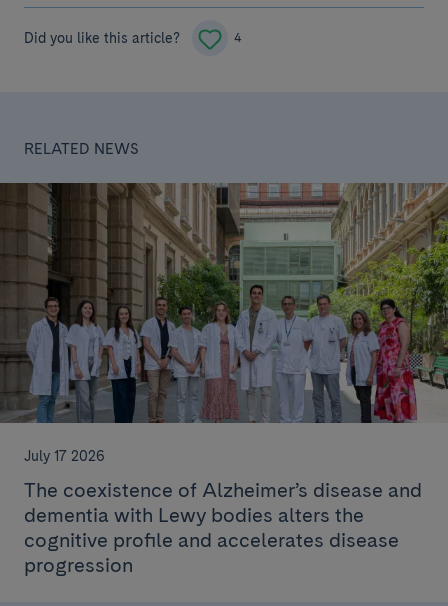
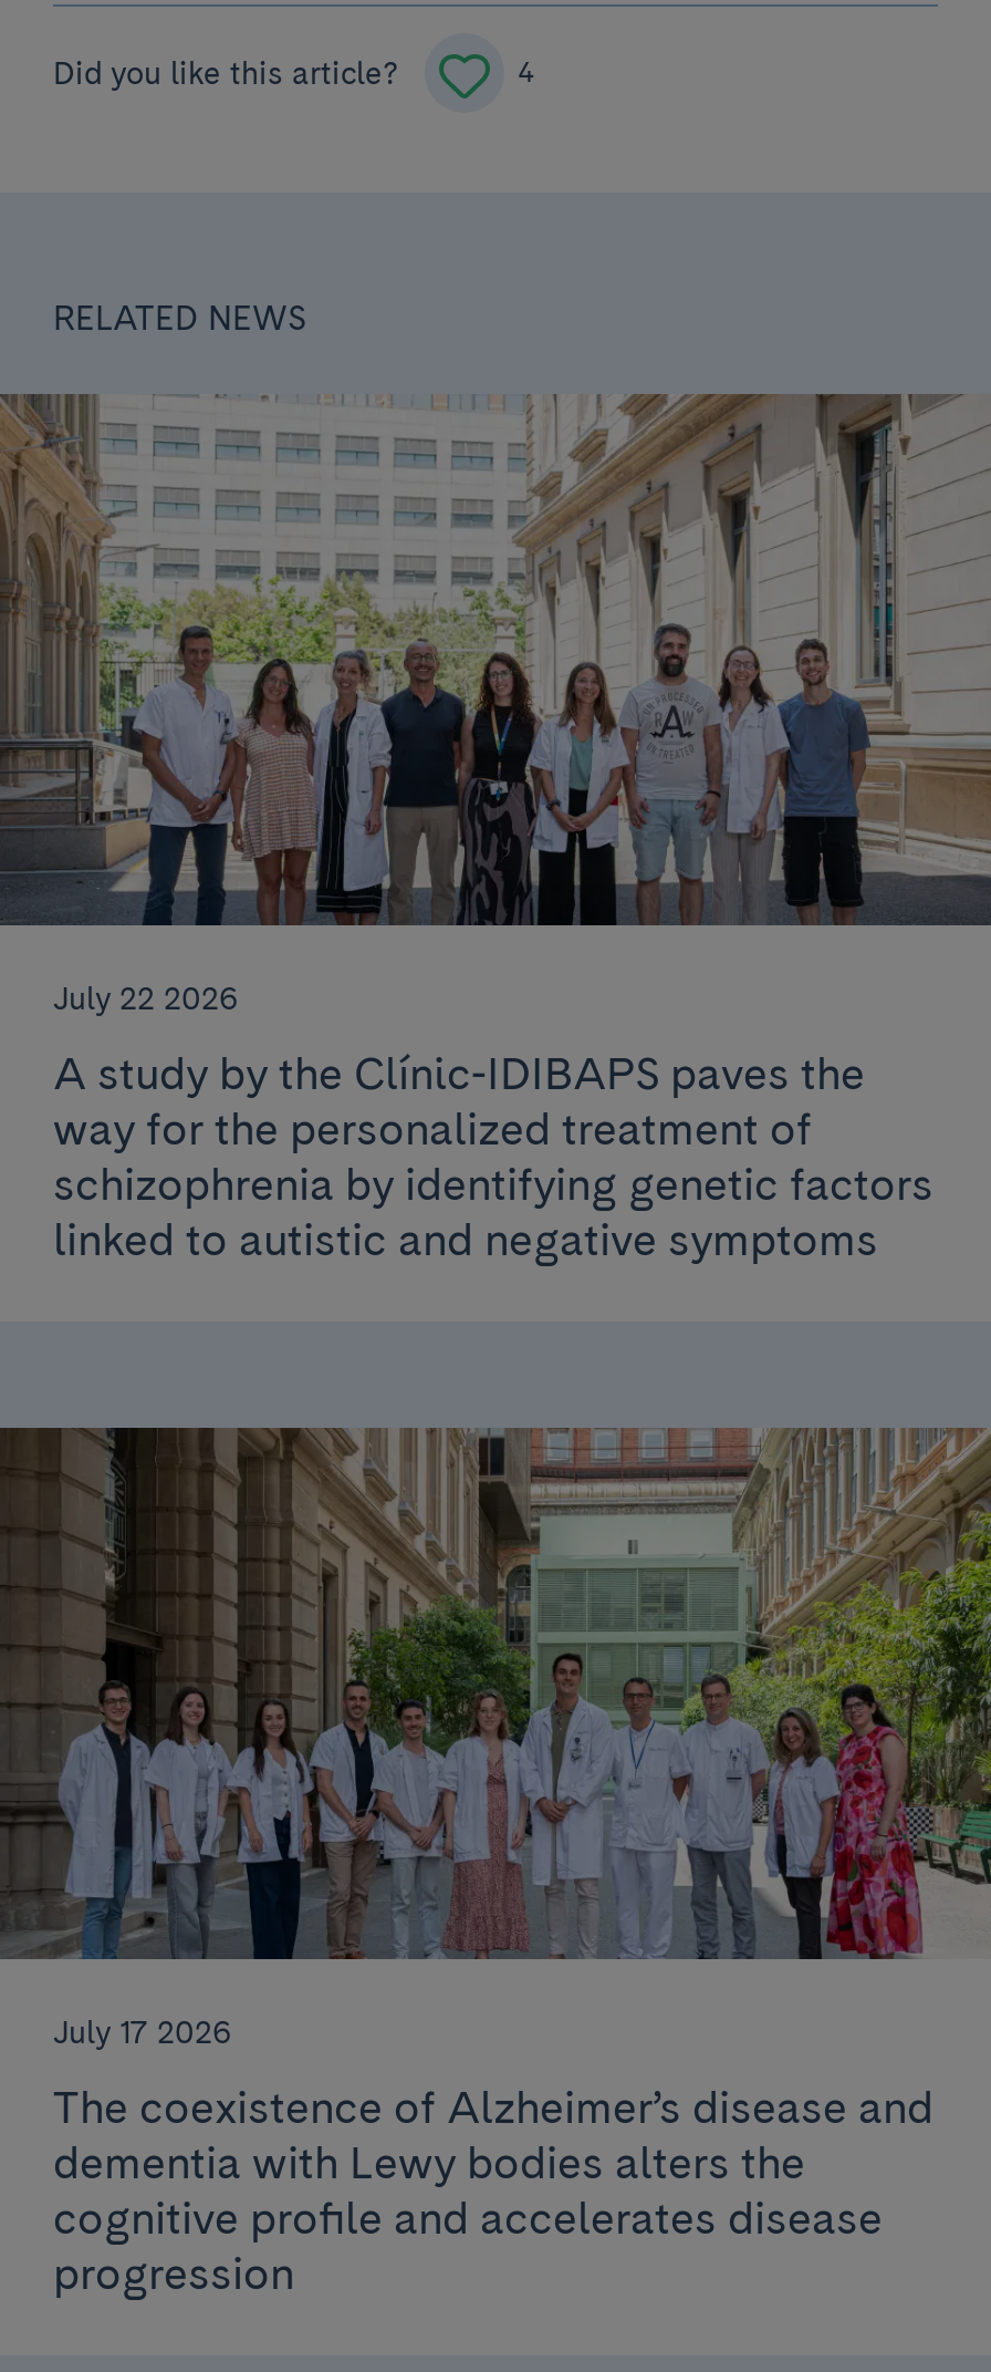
+ [image]
+ July 22 2026
+ A study by the Clínic-IDIBAPS paves the
+ way for the personalized treatment of
+ schizophrenia by identifying genetic factors
+ linked to autistic and negative symptoms
